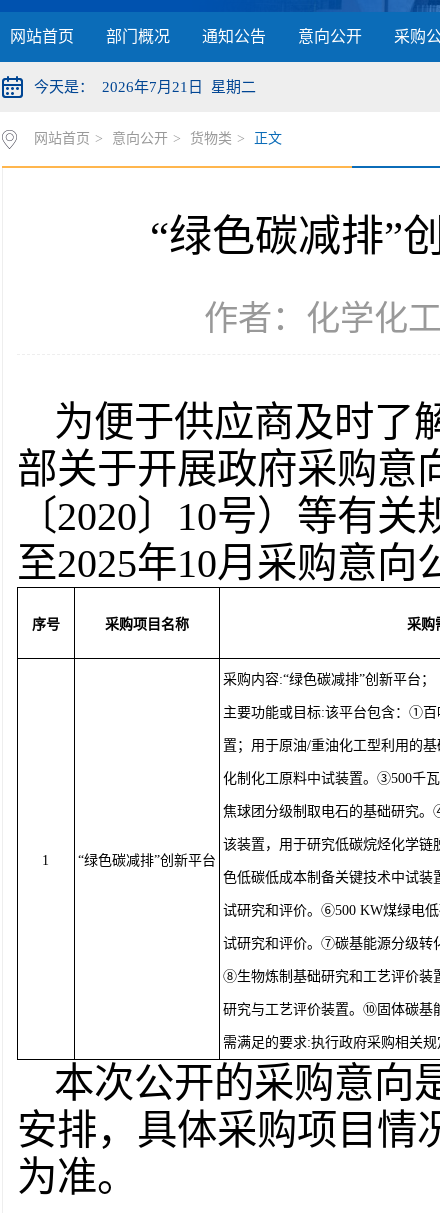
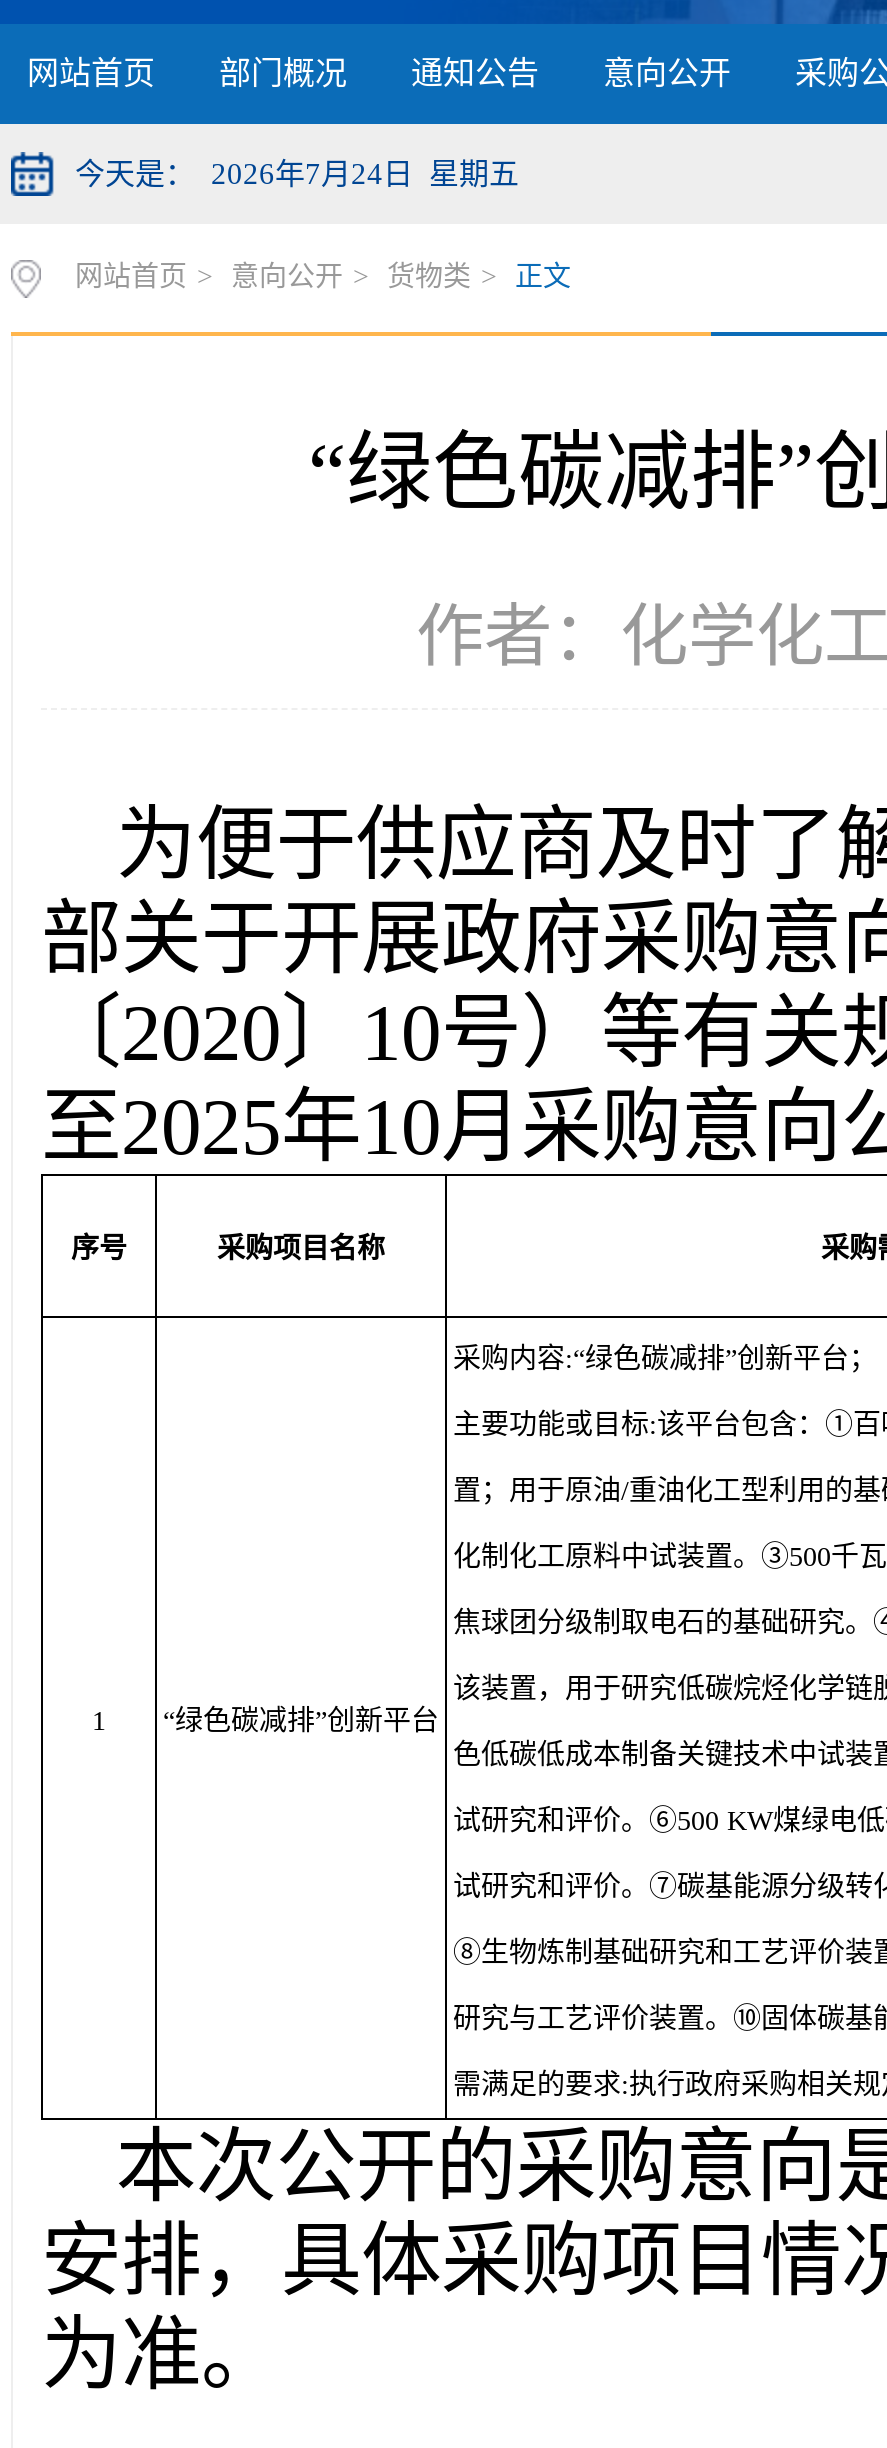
- 今天是： 2026年7月21日 星期二
+ 今天是： 2026年7月24日 星期五
